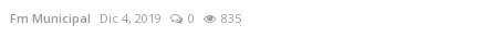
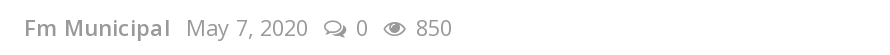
- Fm Municipal Dic 4, 2019
+ Fm Municipal May 7, 2020

- 835
+ 850
